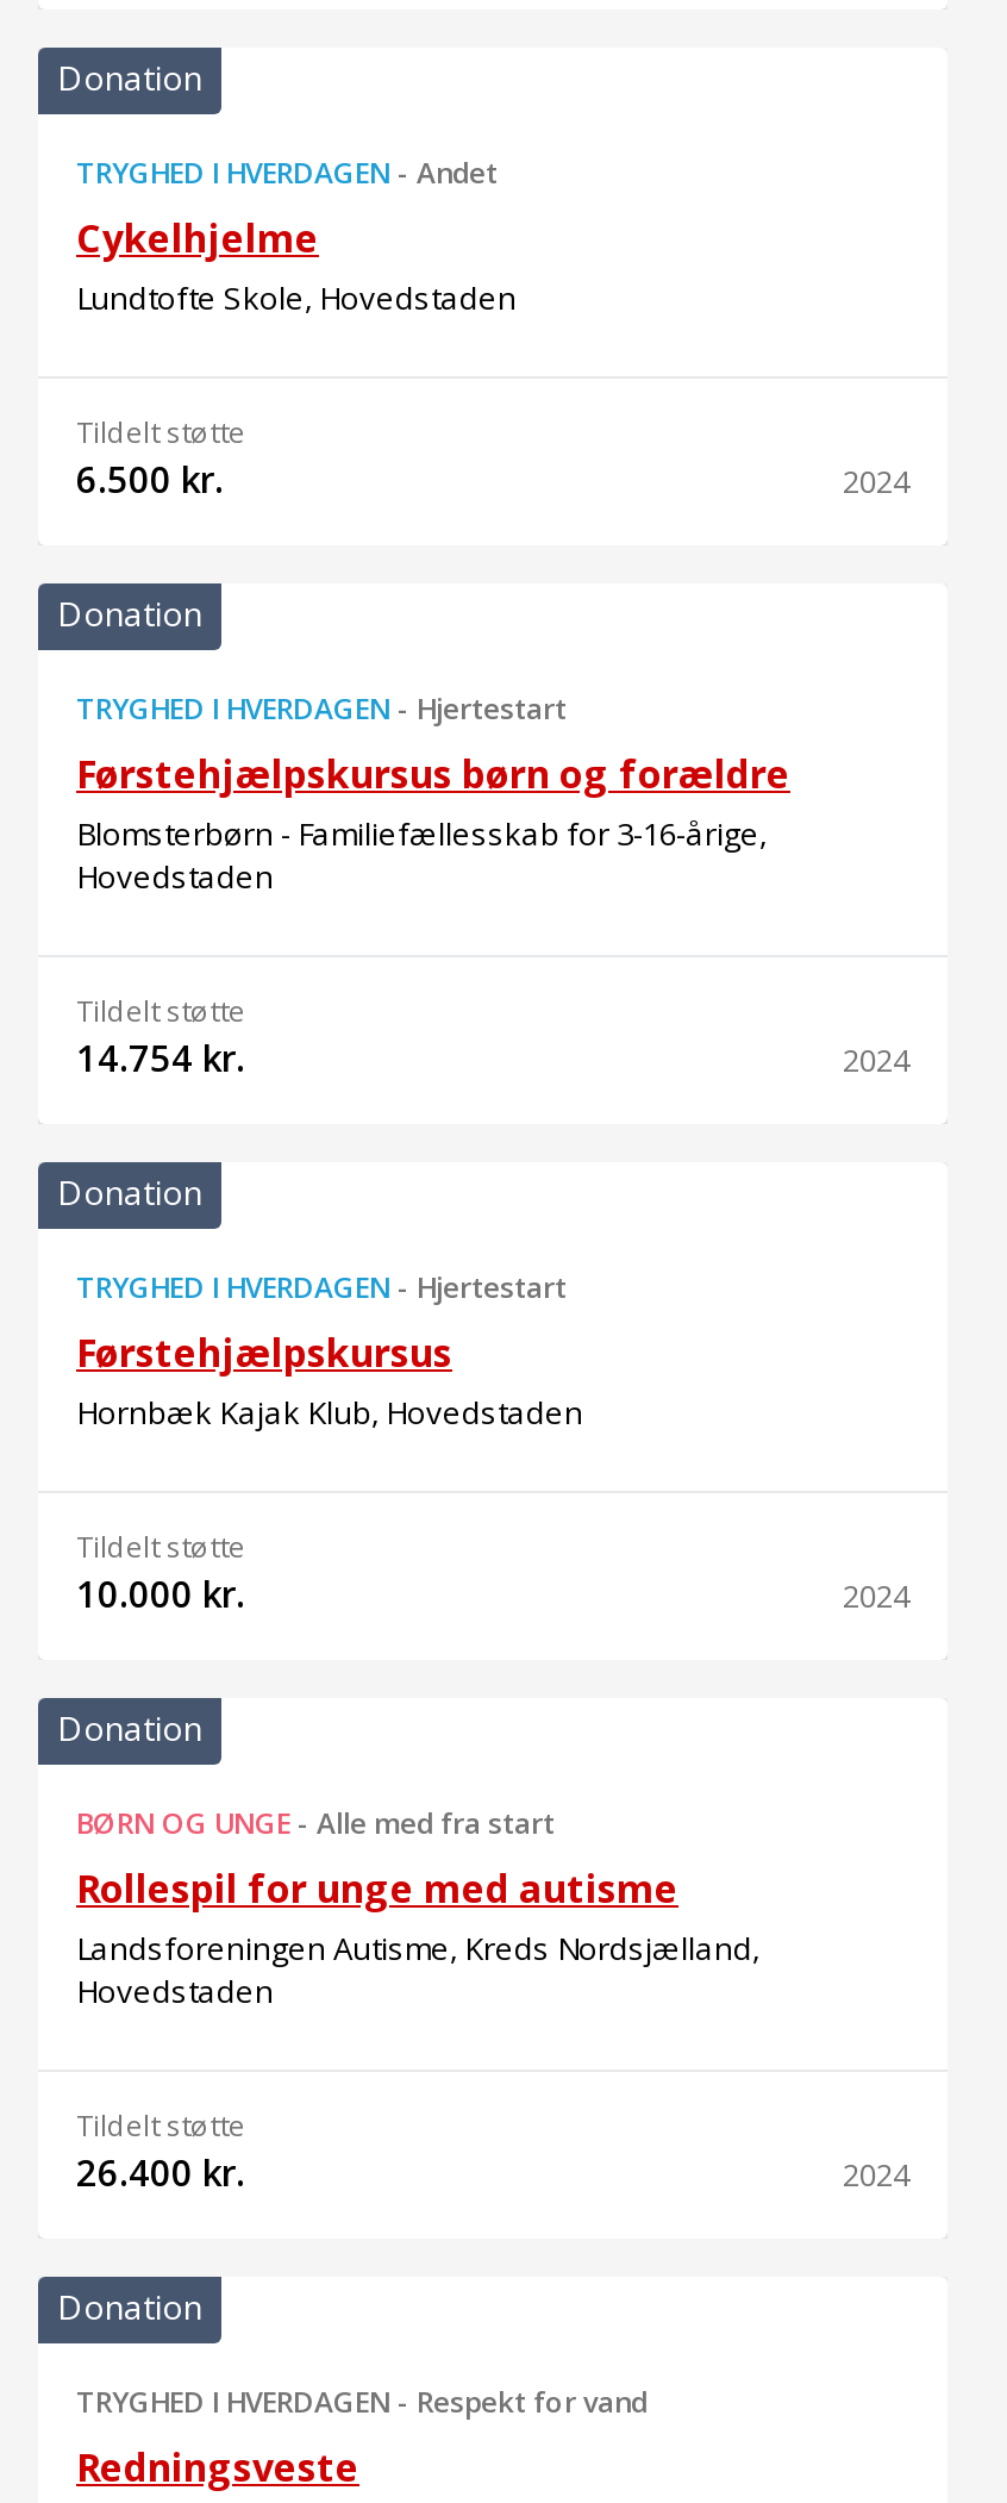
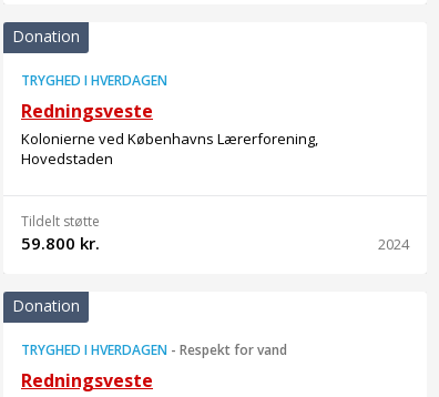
- TRYGHED I HVERDAGEN - Andet
- Cykelhjelme
- Lundtofte Skole, Hovedstaden
- Tildelt støtte
- 6.500 kr.
- 2024
- Donation
- TRYGHED I HVERDAGEN - Hjertestart
- Førstehjælpskursus børn og forældre
- Blomsterbørn - Familiefællesskab for 3-16-årige,
+ TRYGHED I HVERDAGEN
+ Redningsveste
+ Kolonierne ved Københavns Lærerforening,

- 14.754 kr.
- 2024
- Donation
- TRYGHED I HVERDAGEN - Hjertestart
- Førstehjælpskursus
- Hornbæk Kajak Klub, Hovedstaden
- Tildelt støtte
- 10.000 kr.
- 2024
- Donation
- BØRN OG UNGE - Alle med fra start
- Rollespil for unge med autisme
- Landsforeningen Autisme, Kreds Nordsjælland,
- Hovedstaden
- Tildelt støtte
- 26.400 kr.
+ 59.800 kr.
